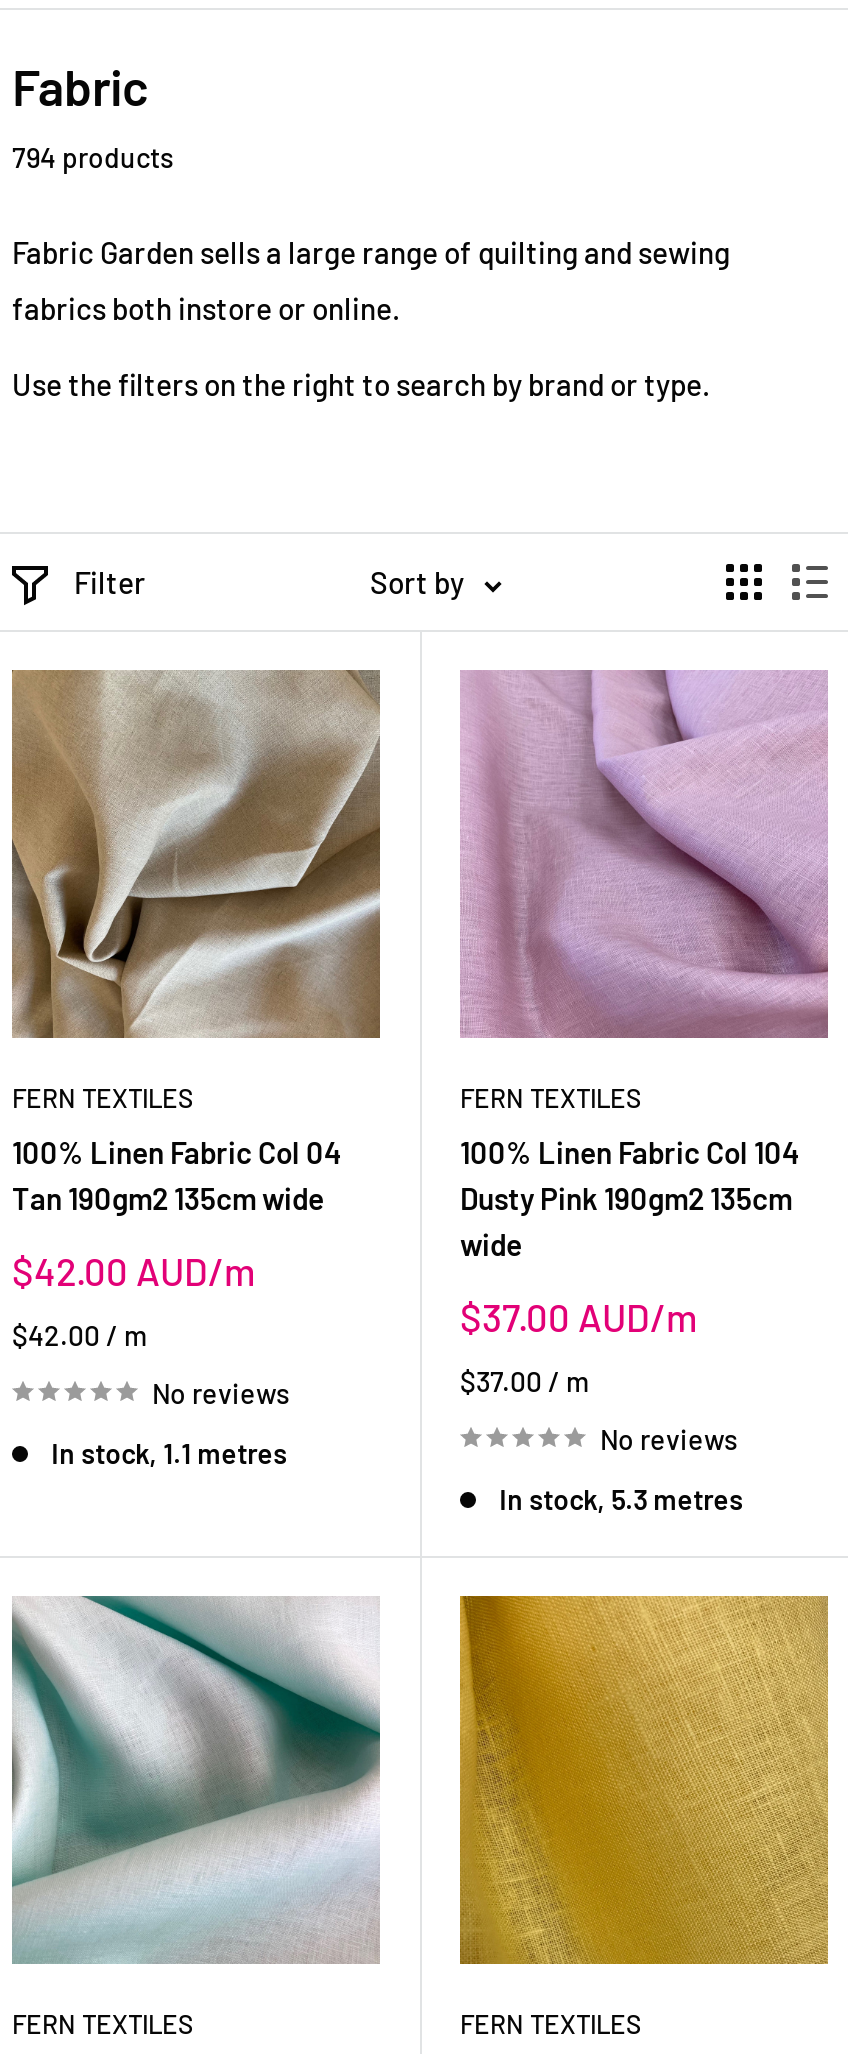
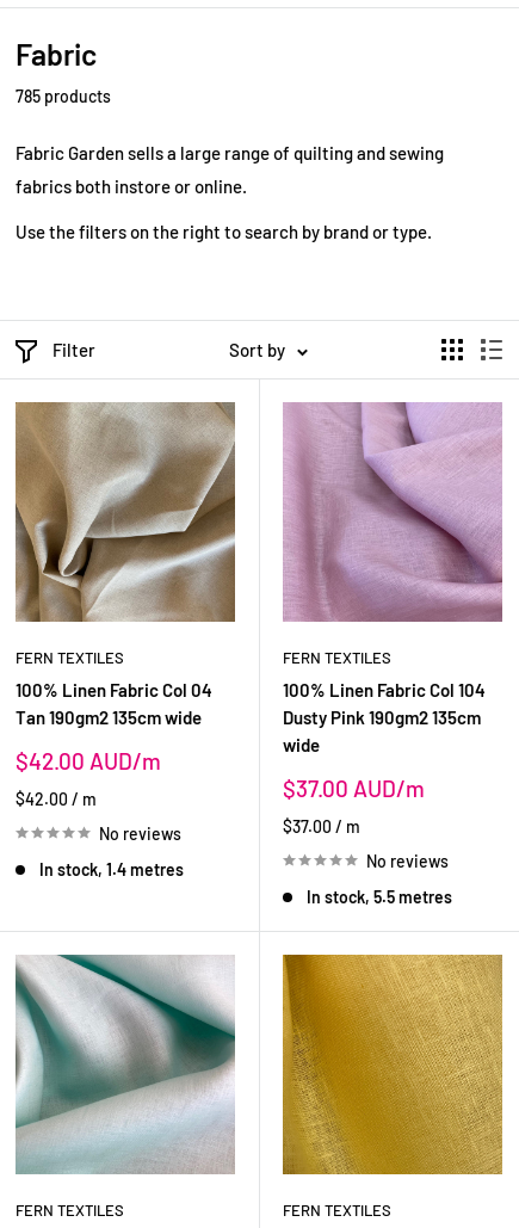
- 794 products
+ 785 products

- In stock, 1.1 metres
+ In stock, 1.4 metres

- In stock, 5.3 metres
+ In stock, 5.5 metres
